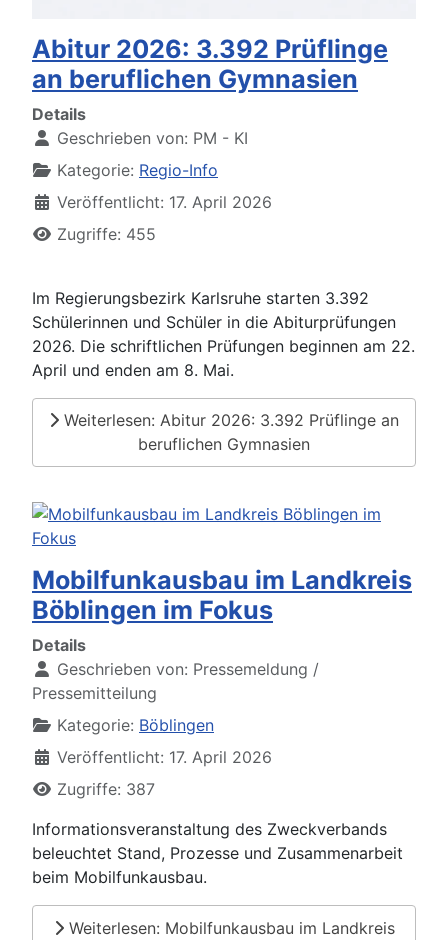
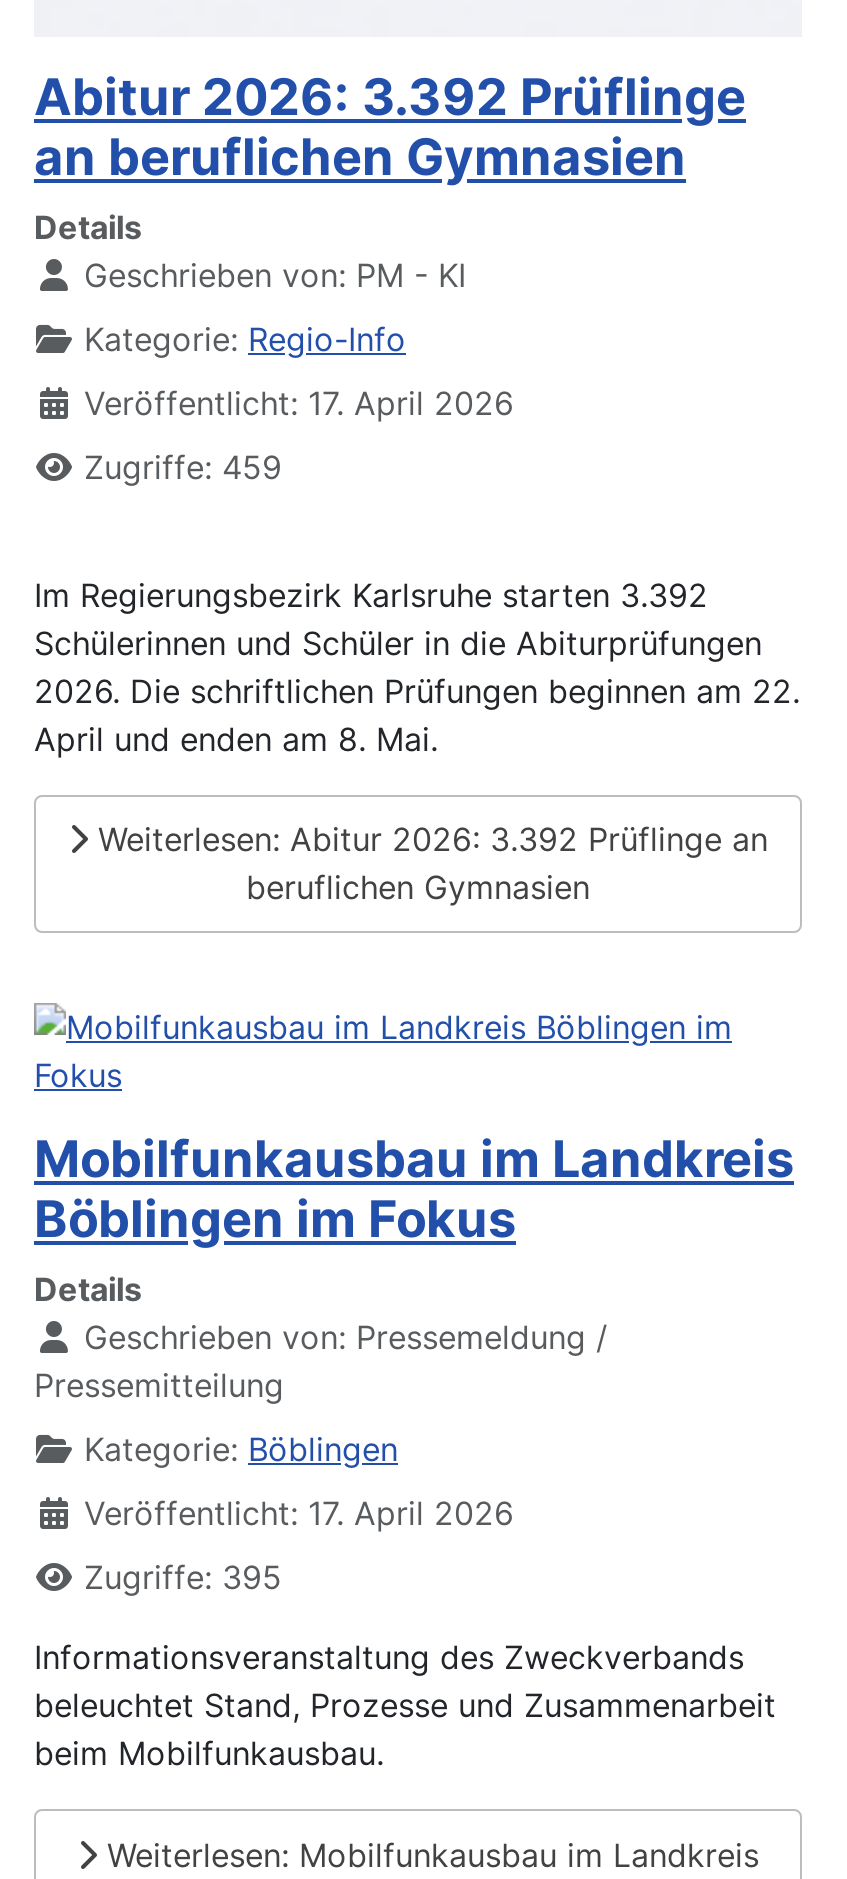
- Zugriffe: 455
+ Zugriffe: 459

- Zugriffe: 387
+ Zugriffe: 395
